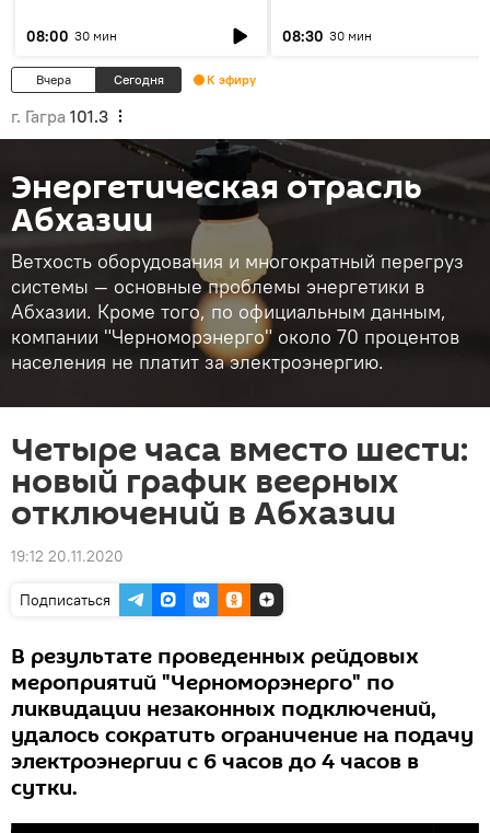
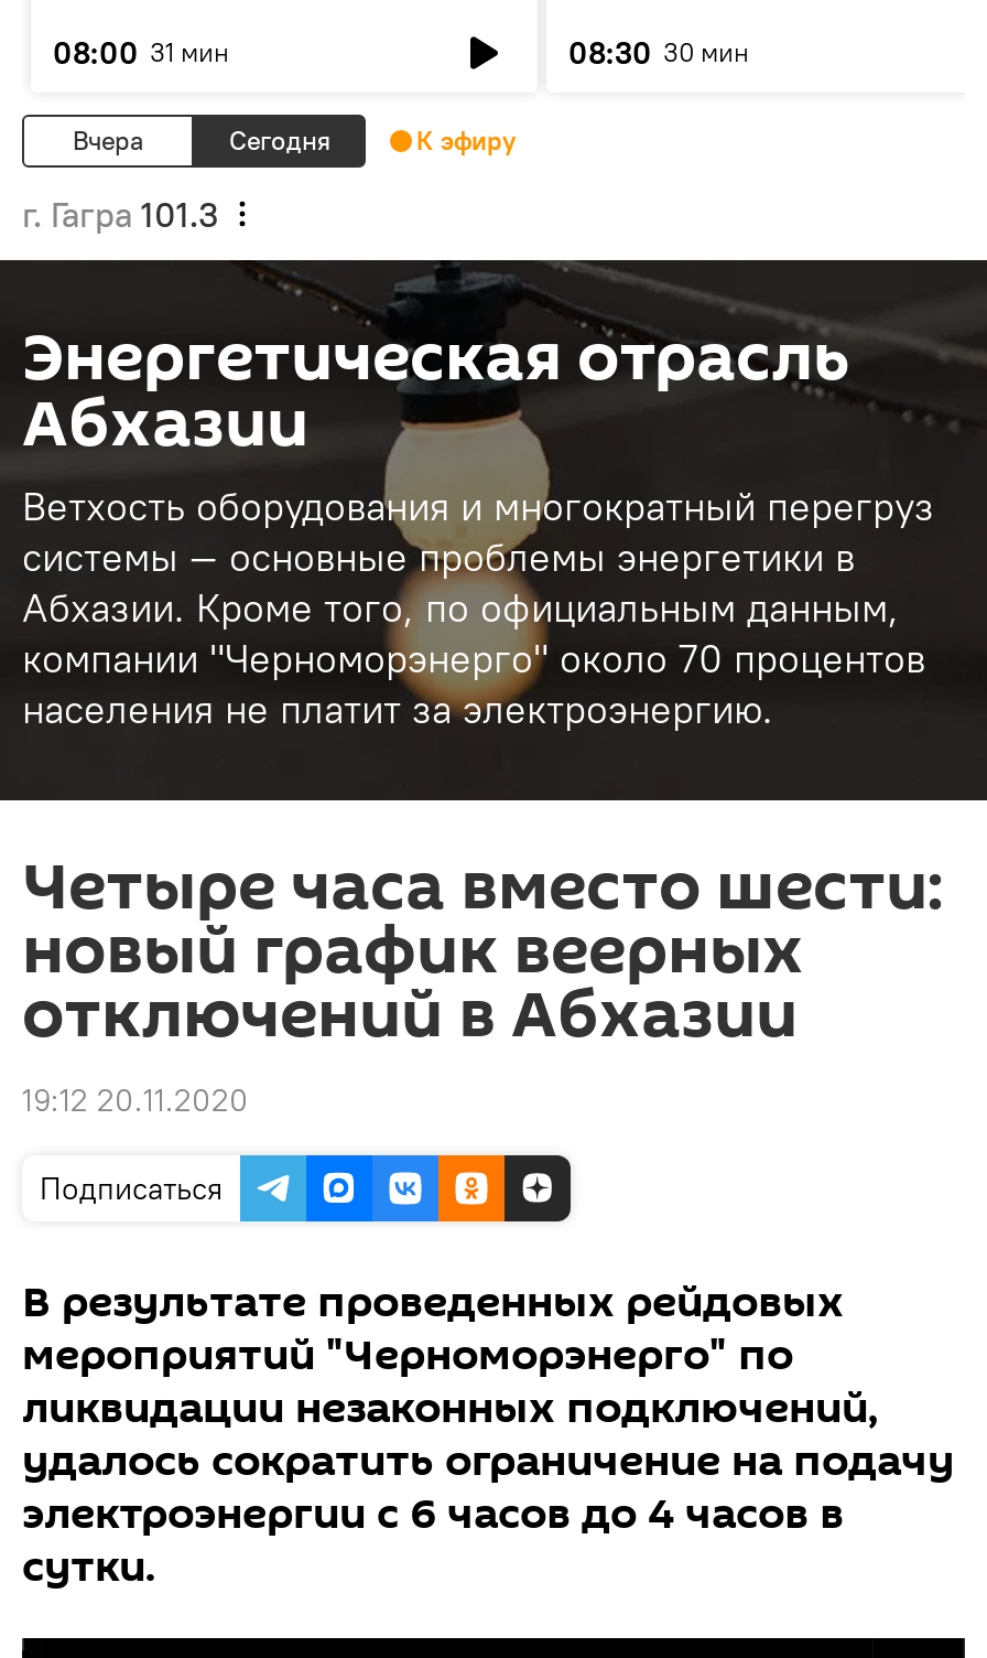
- 08:00 30 мин
+ 08:00 31 мин
